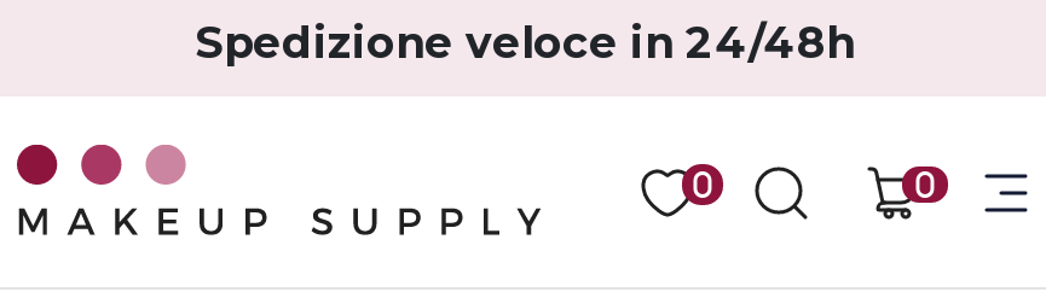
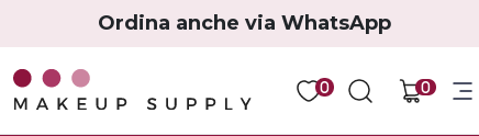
- Spedizione veloce in 24/48h
+ Ordina anche via WhatsApp
